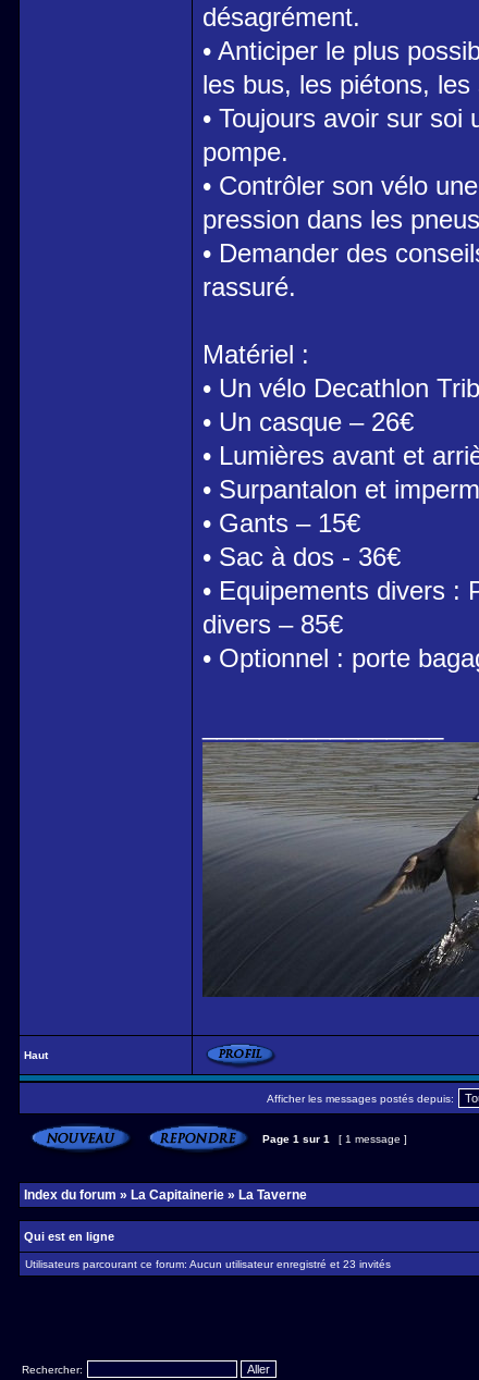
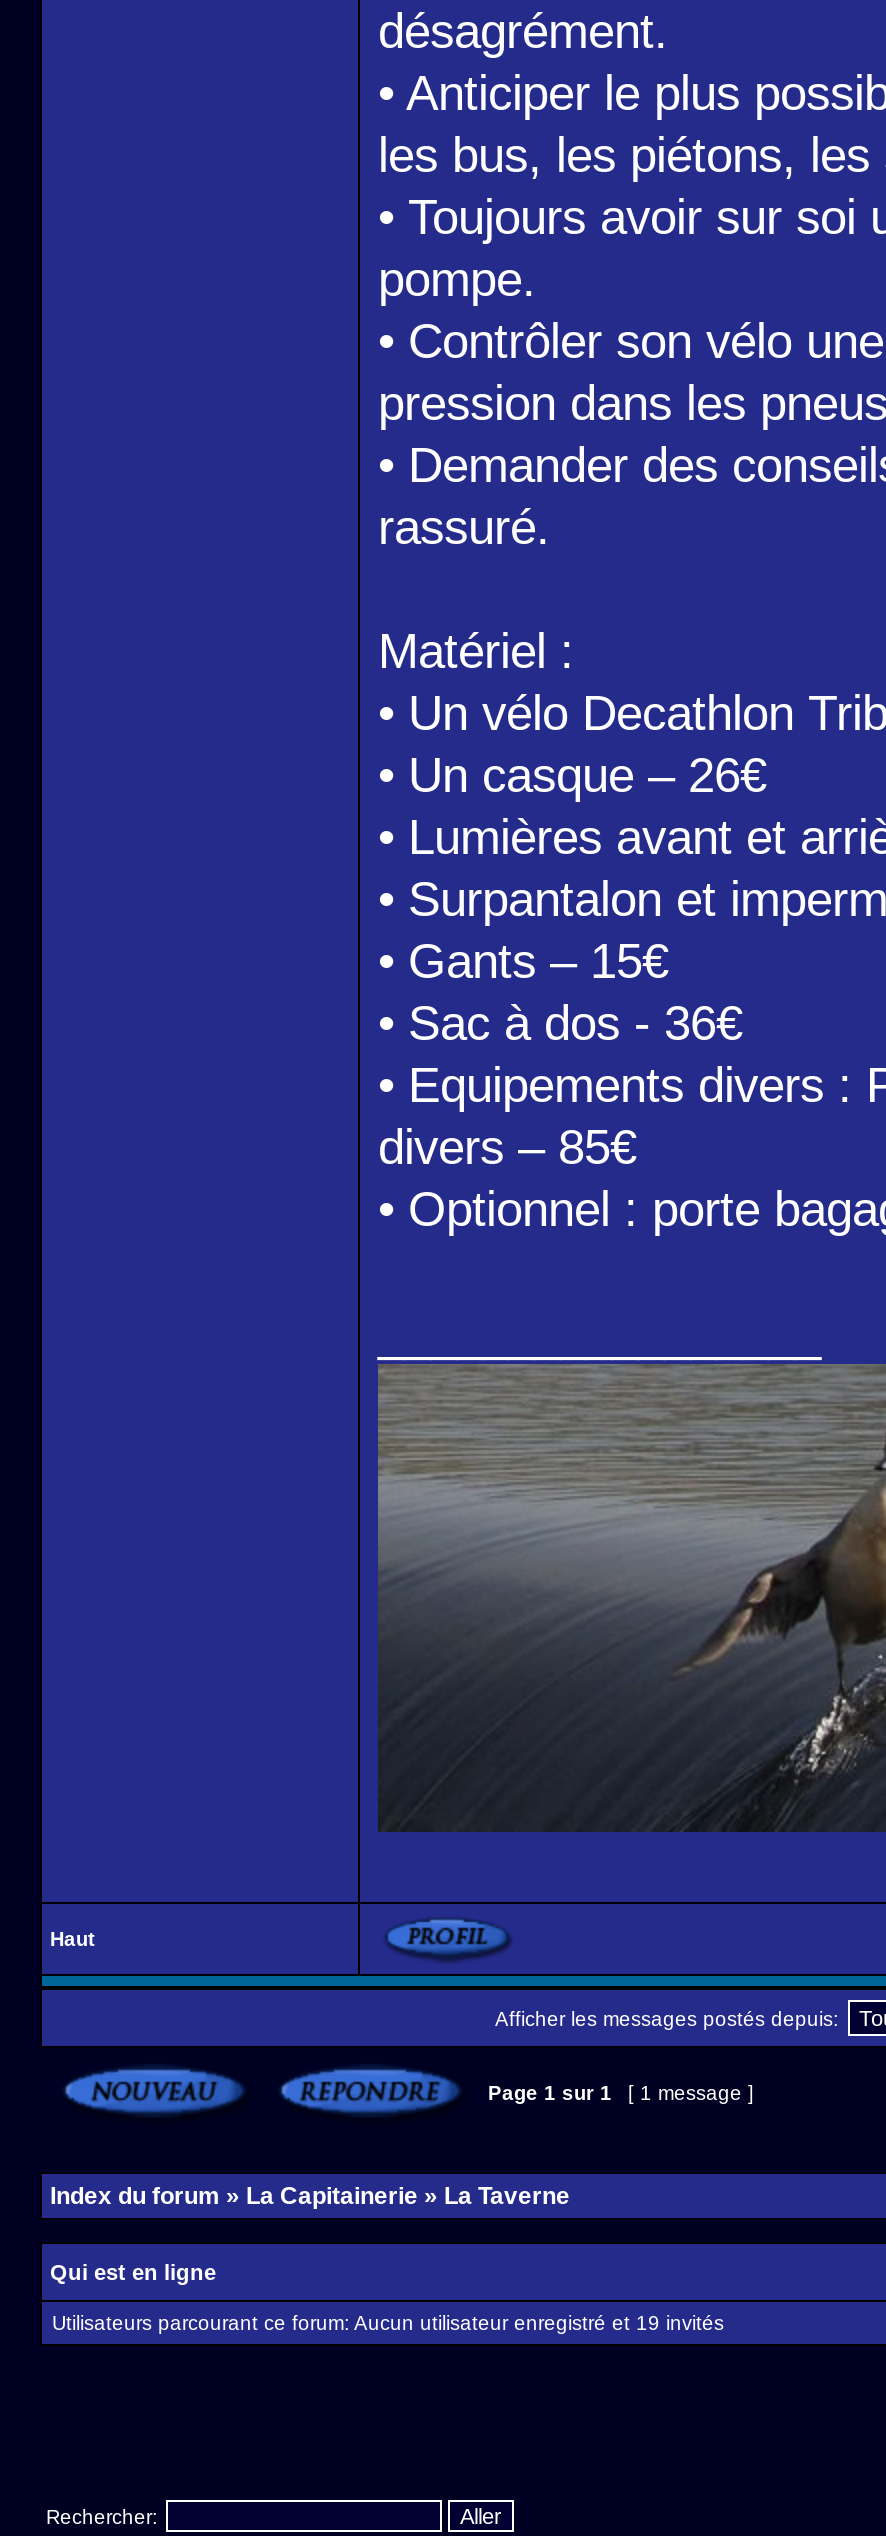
- Utilisateurs parcourant ce forum: Aucun utilisateur enregistré et 23 invités
+ Utilisateurs parcourant ce forum: Aucun utilisateur enregistré et 19 invités
